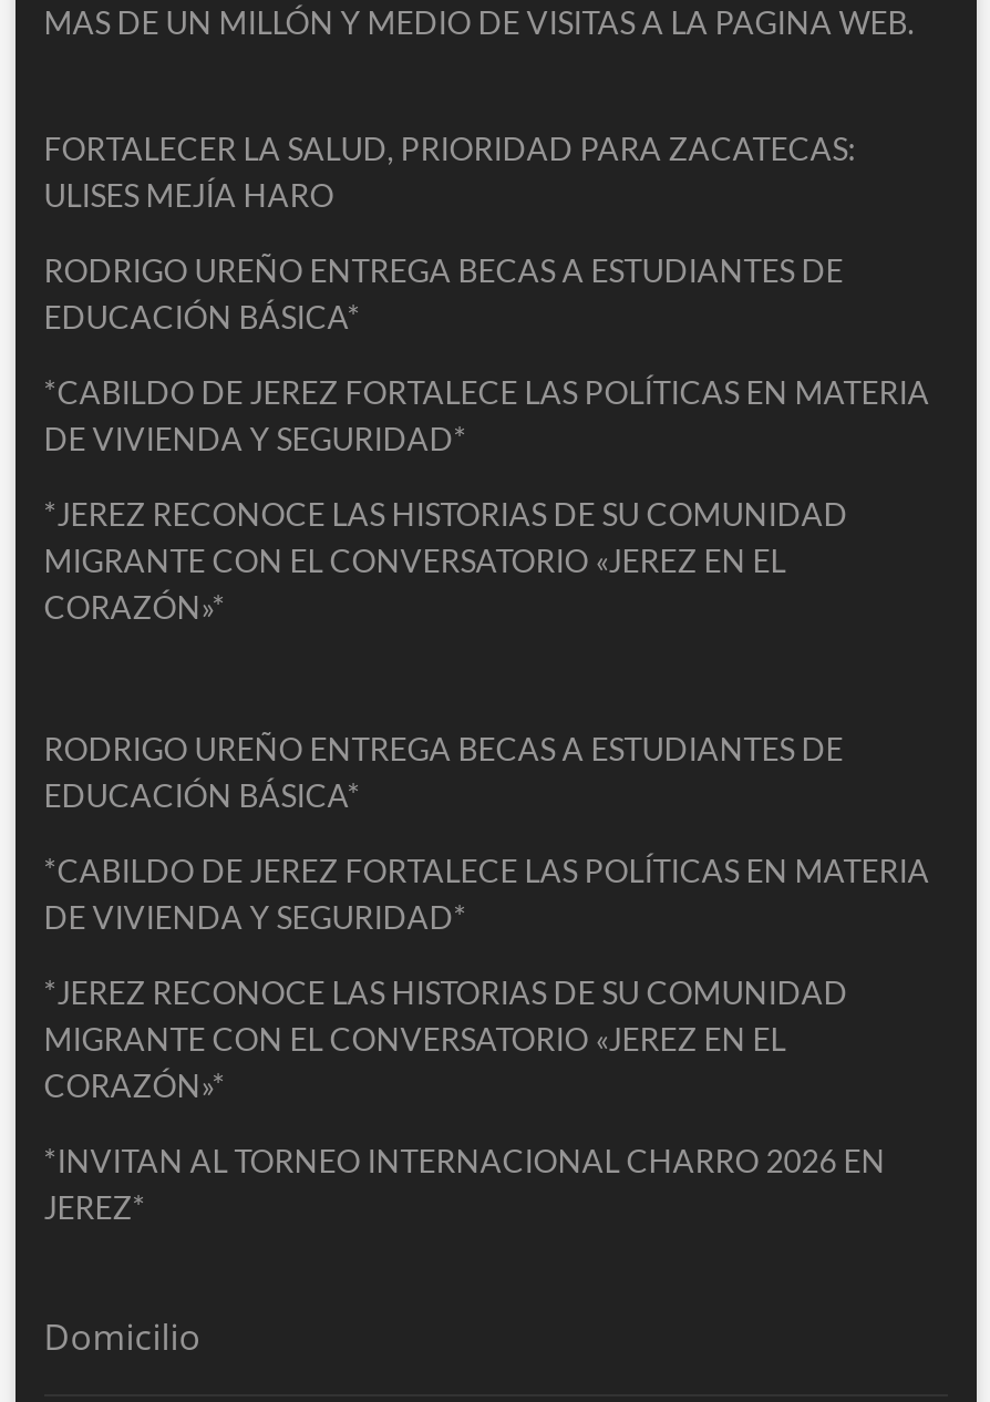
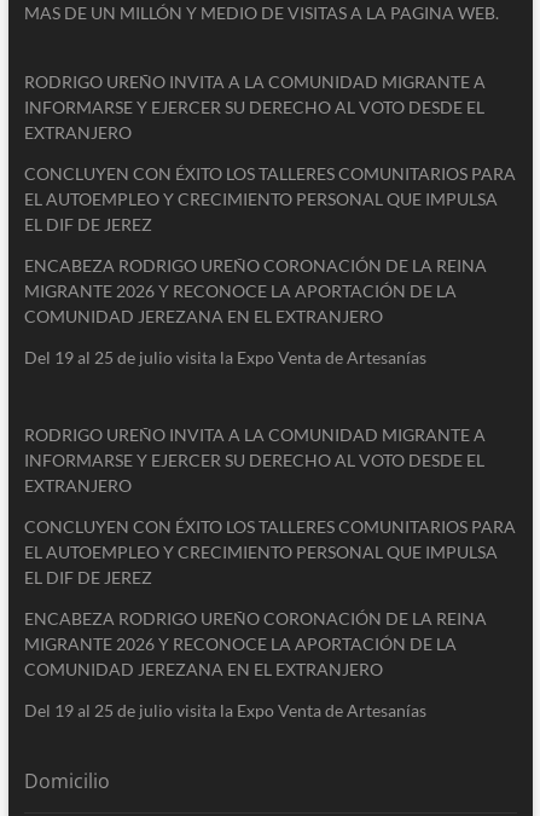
- FORTALECER LA SALUD, PRIORIDAD PARA ZACATECAS:
- ULISES MEJÍA HARO
+ RODRIGO UREÑO INVITA A LA COMUNIDAD MIGRANTE A
+ INFORMARSE Y EJERCER SU DERECHO AL VOTO DESDE EL
+ EXTRANJERO

- RODRIGO UREÑO ENTREGA BECAS A ESTUDIANTES DE
- EDUCACIÓN BÁSICA*
+ CONCLUYEN CON ÉXITO LOS TALLERES COMUNITARIOS PARA
+ EL AUTOEMPLEO Y CRECIMIENTO PERSONAL QUE IMPULSA
+ EL DIF DE JEREZ

- *CABILDO DE JEREZ FORTALECE LAS POLÍTICAS EN MATERIA
- DE VIVIENDA Y SEGURIDAD*
+ ENCABEZA RODRIGO UREÑO CORONACIÓN DE LA REINA
+ MIGRANTE 2026 Y RECONOCE LA APORTACIÓN DE LA
+ COMUNIDAD JEREZANA EN EL EXTRANJERO

- *JEREZ RECONOCE LAS HISTORIAS DE SU COMUNIDAD
- MIGRANTE CON EL CONVERSATORIO «JEREZ EN EL
- CORAZÓN»*
+ Del 19 al 25 de julio visita la Expo Venta de Artesanías

- RODRIGO UREÑO ENTREGA BECAS A ESTUDIANTES DE
- EDUCACIÓN BÁSICA*
+ RODRIGO UREÑO INVITA A LA COMUNIDAD MIGRANTE A
+ INFORMARSE Y EJERCER SU DERECHO AL VOTO DESDE EL
+ EXTRANJERO

- *CABILDO DE JEREZ FORTALECE LAS POLÍTICAS EN MATERIA
- DE VIVIENDA Y SEGURIDAD*
+ CONCLUYEN CON ÉXITO LOS TALLERES COMUNITARIOS PARA
+ EL AUTOEMPLEO Y CRECIMIENTO PERSONAL QUE IMPULSA
+ EL DIF DE JEREZ

- *JEREZ RECONOCE LAS HISTORIAS DE SU COMUNIDAD
- MIGRANTE CON EL CONVERSATORIO «JEREZ EN EL
- CORAZÓN»*
+ ENCABEZA RODRIGO UREÑO CORONACIÓN DE LA REINA
+ MIGRANTE 2026 Y RECONOCE LA APORTACIÓN DE LA
+ COMUNIDAD JEREZANA EN EL EXTRANJERO

- *INVITAN AL TORNEO INTERNACIONAL CHARRO 2026 EN
- JEREZ*
+ Del 19 al 25 de julio visita la Expo Venta de Artesanías
